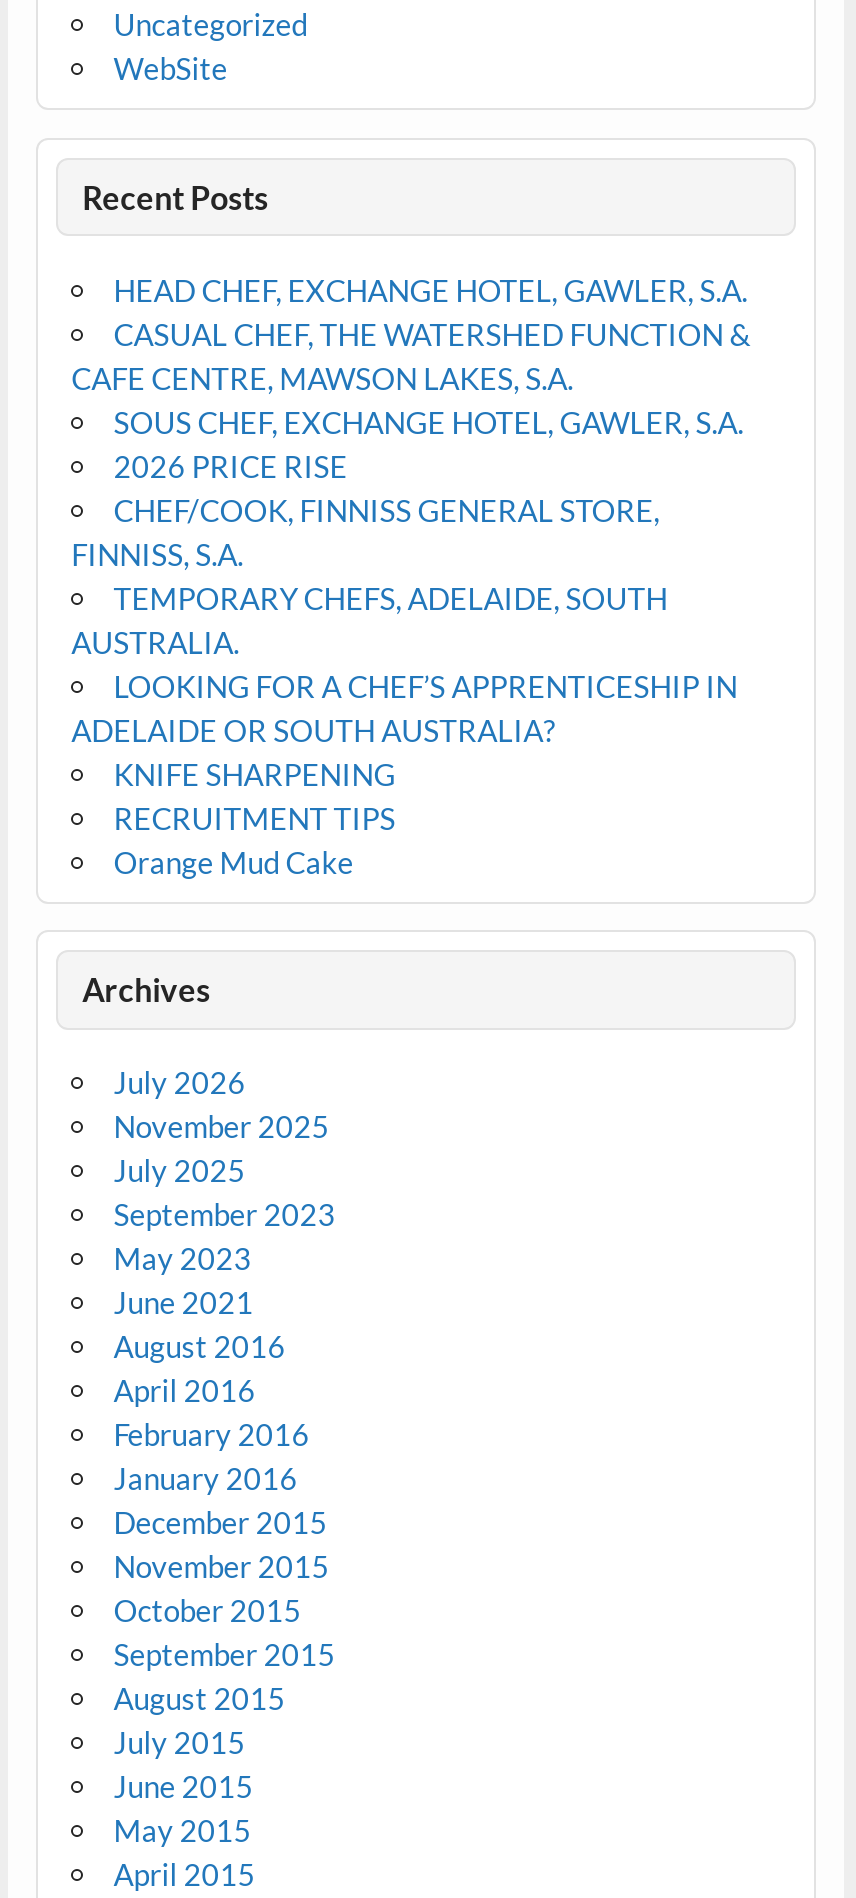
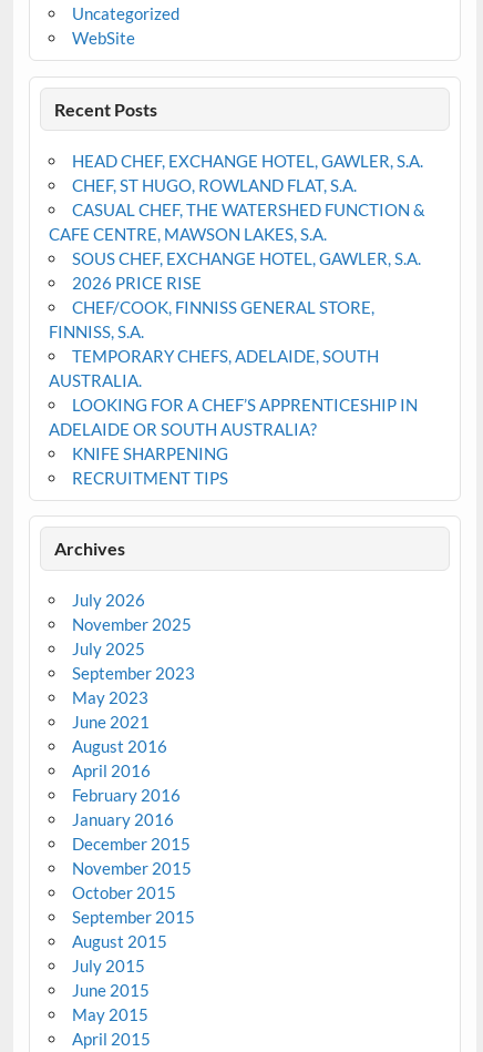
moved down: CASUAL CHEF, THE WATERSHED FUNCTION & | CAFE CENTRE, MAWSON LAKES, S.A. | SOUS CHEF, EXCHANGE HOTEL, GAWLER, S.A. | ... | KNIFE SHARPENING | RECRUITMENT TIPS

+ CHEF, ST HUGO, ROWLAND FLAT, S.A.

- Orange Mud Cake
